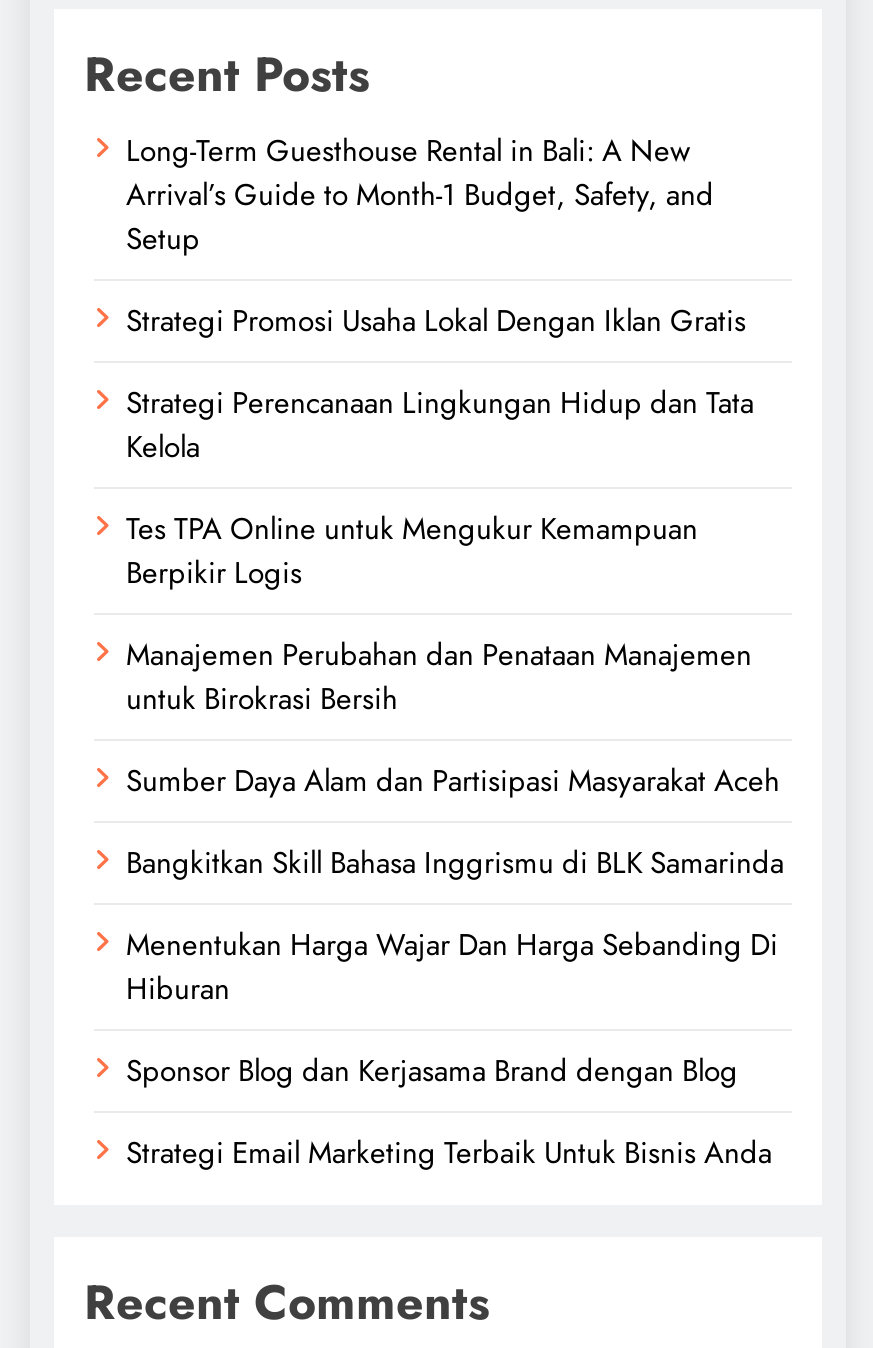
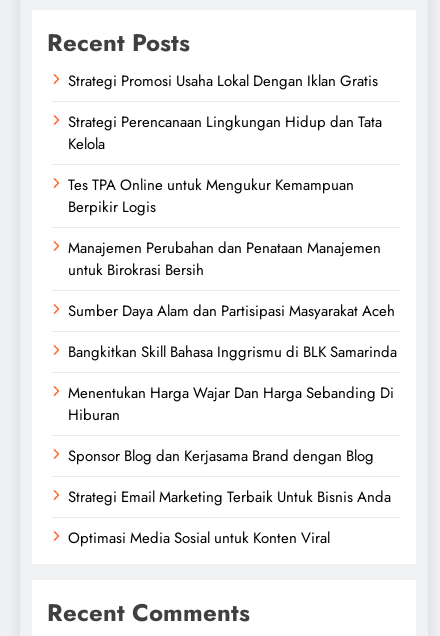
- Long-Term Guesthouse Rental in Bali: A New
- Arrival’s Guide to Month-1 Budget, Safety, and
- Setup

moved up: Strategi Promosi Usaha Lokal Dengan Iklan Gratis | Strategi Perencanaan Lingkungan Hidup dan Tata | Kelola | ... | Sponsor Blog dan Kerjasama Brand dengan Blog | Strategi Email Marketing Terbaik Untuk Bisnis Anda

+ Optimasi Media Sosial untuk Konten Viral
